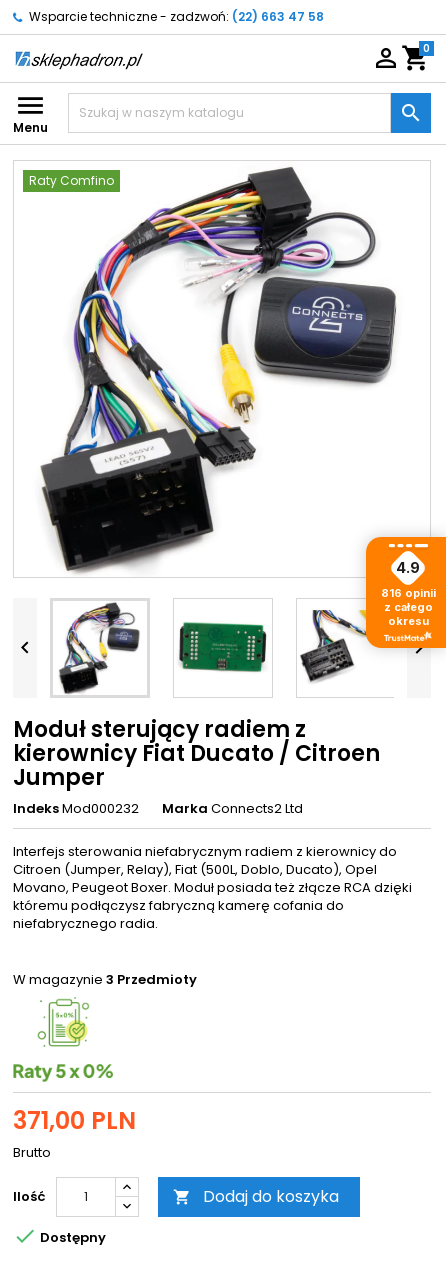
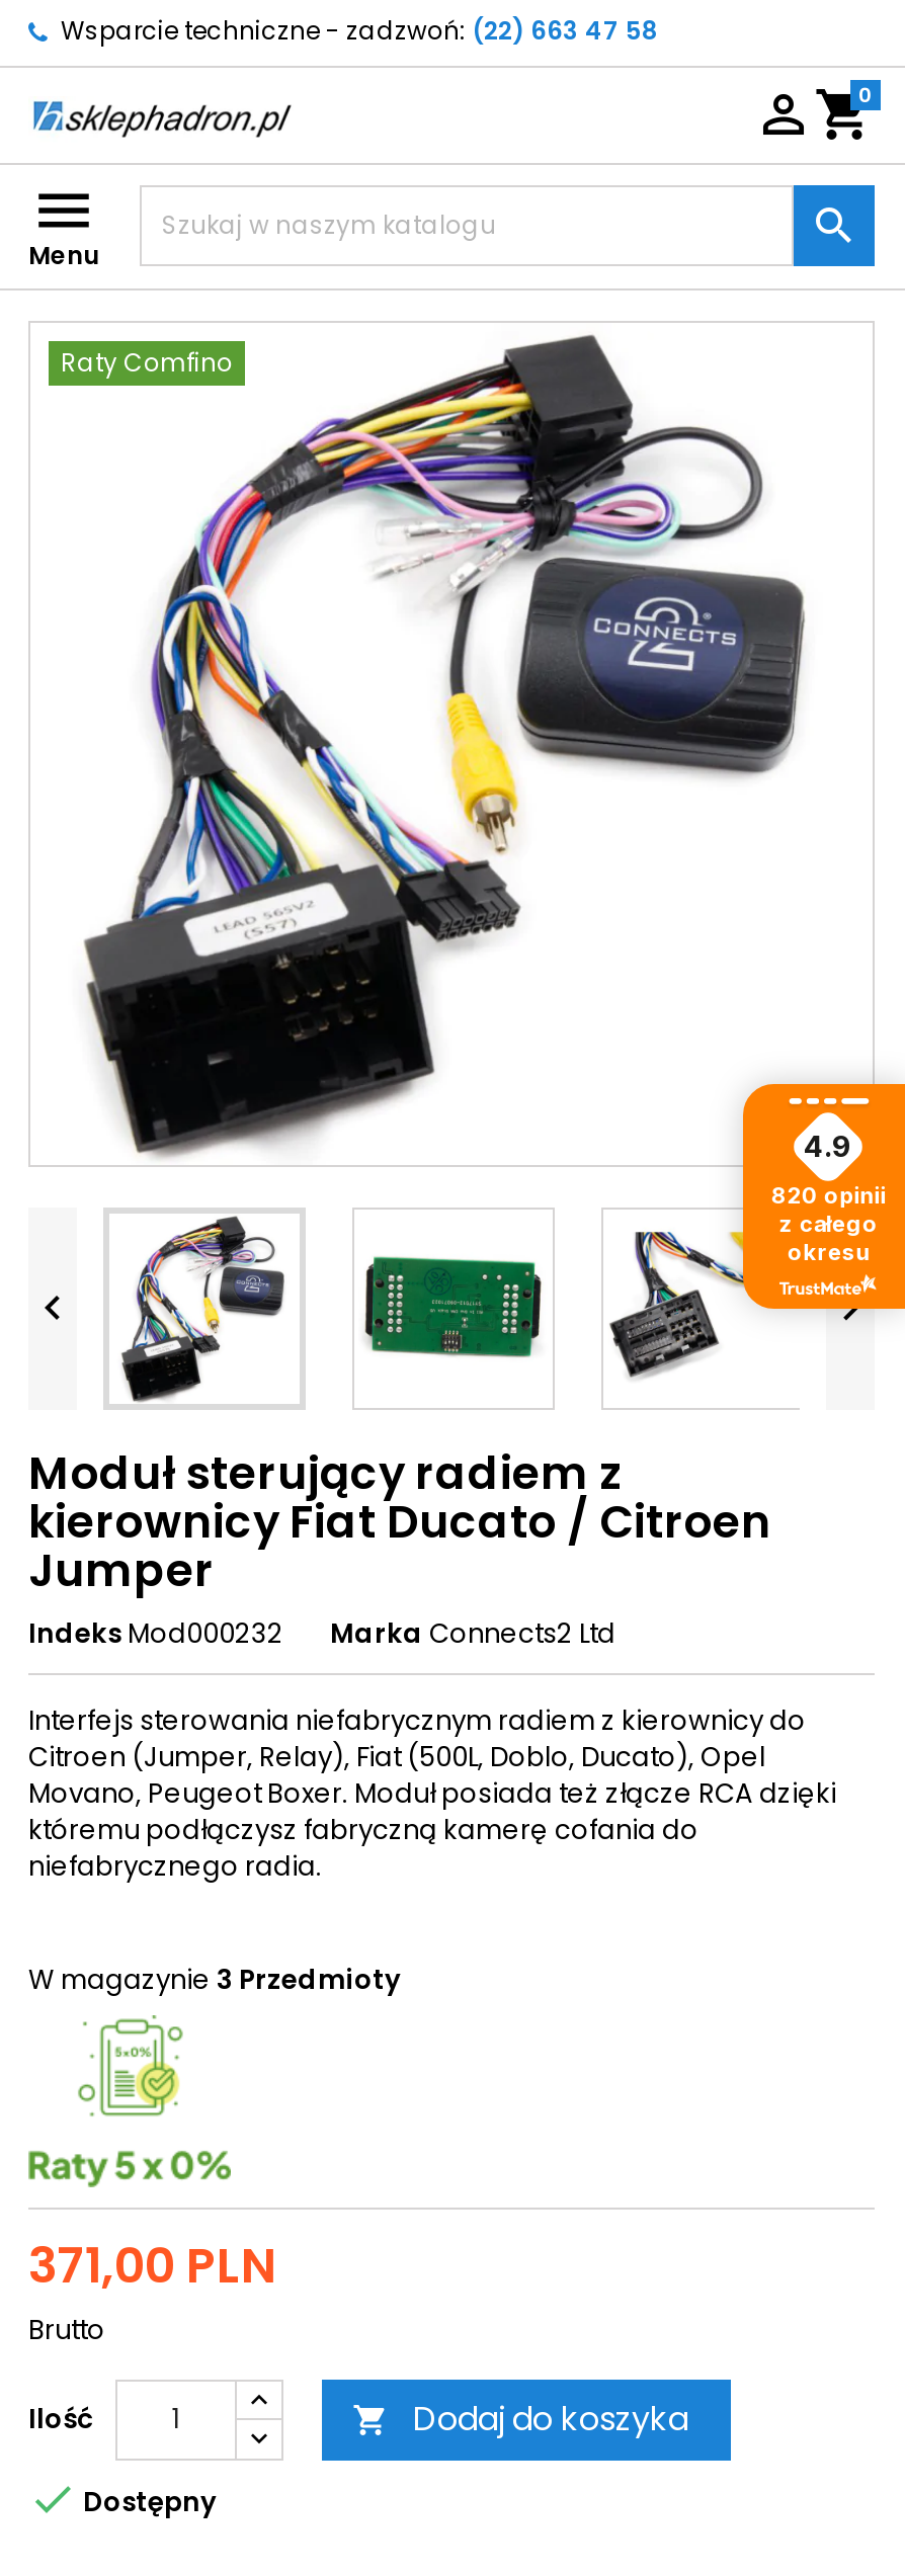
- 816 opinii
+ 820 opinii
